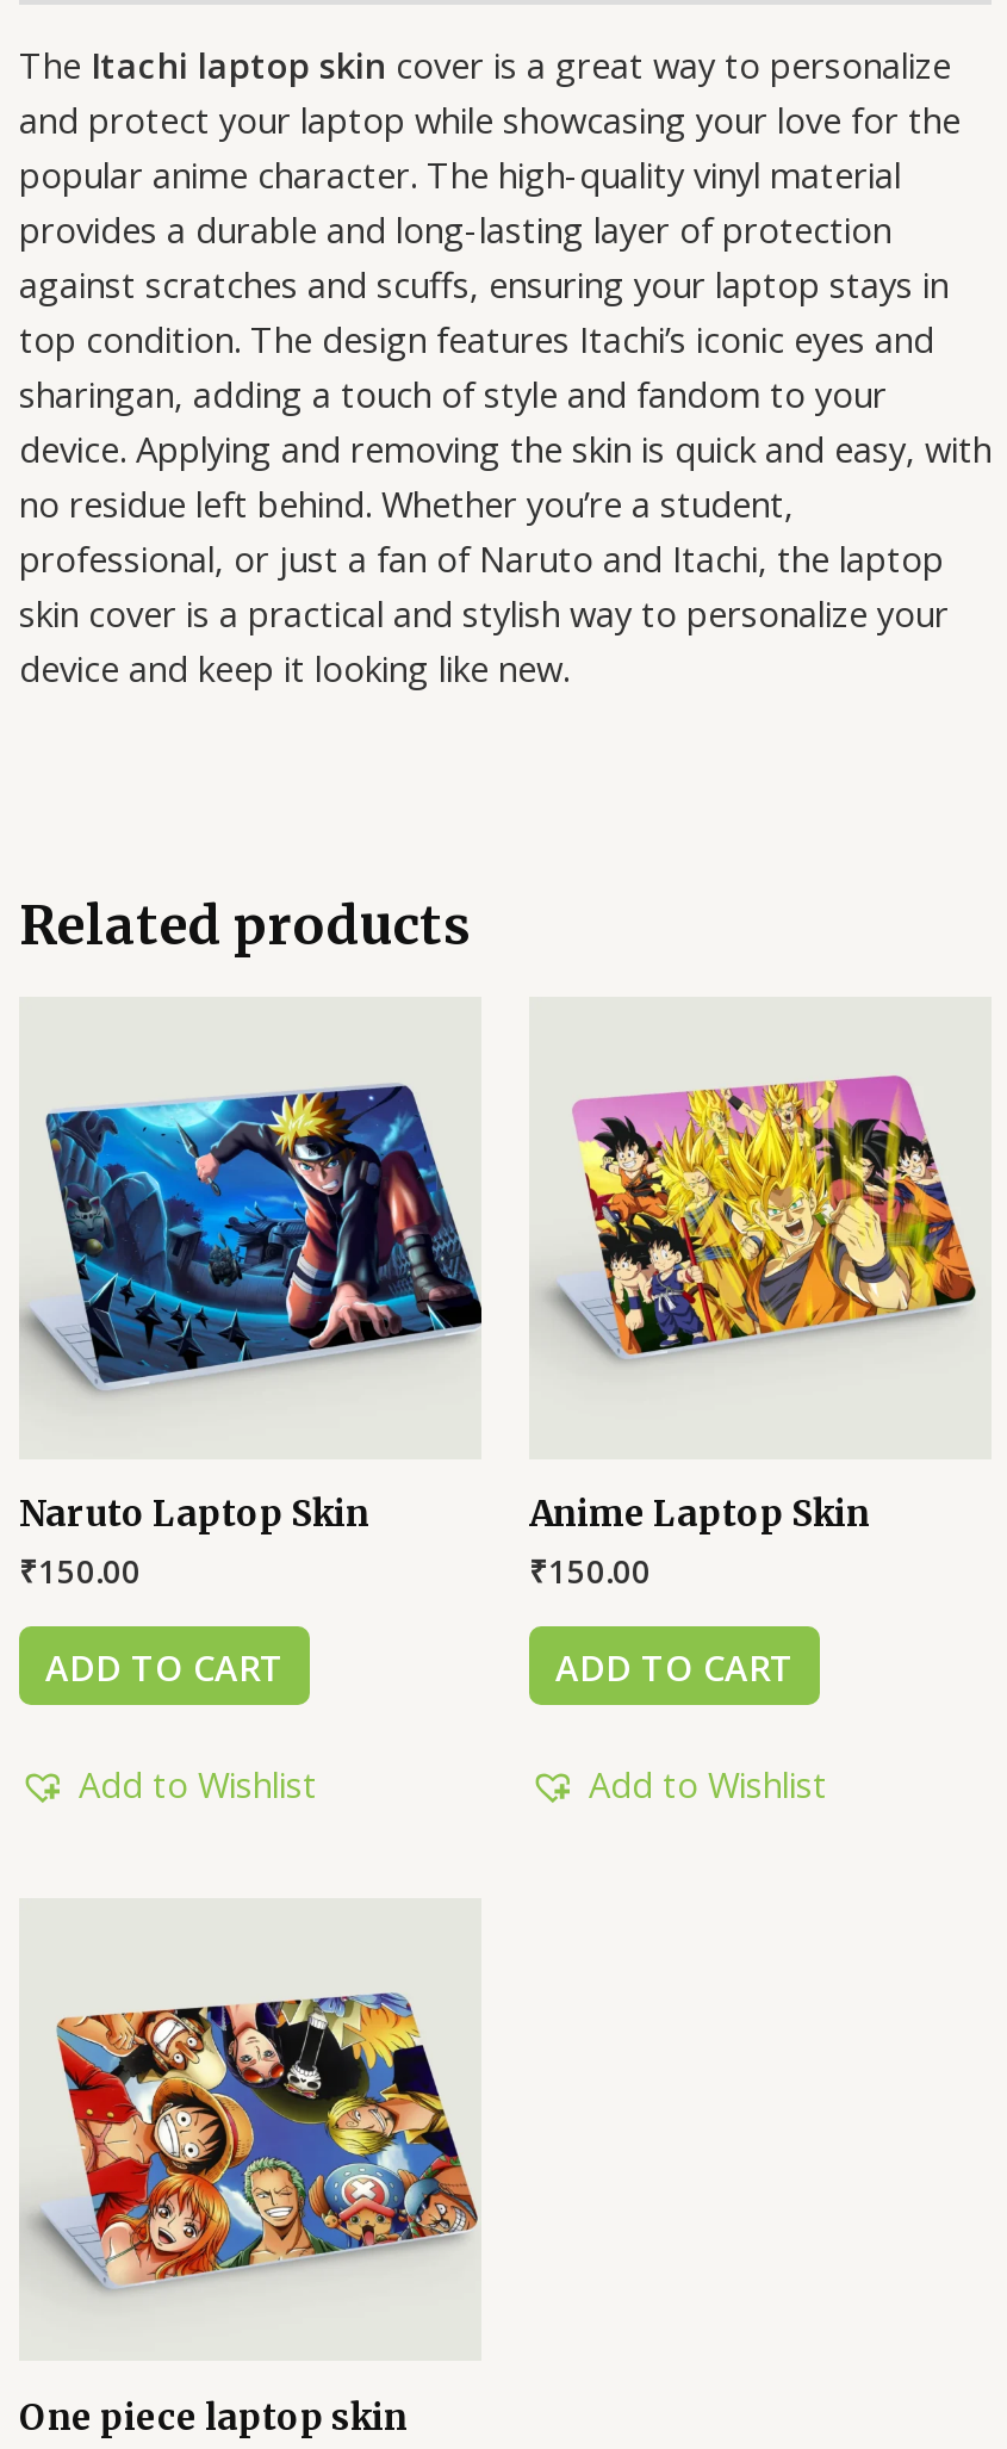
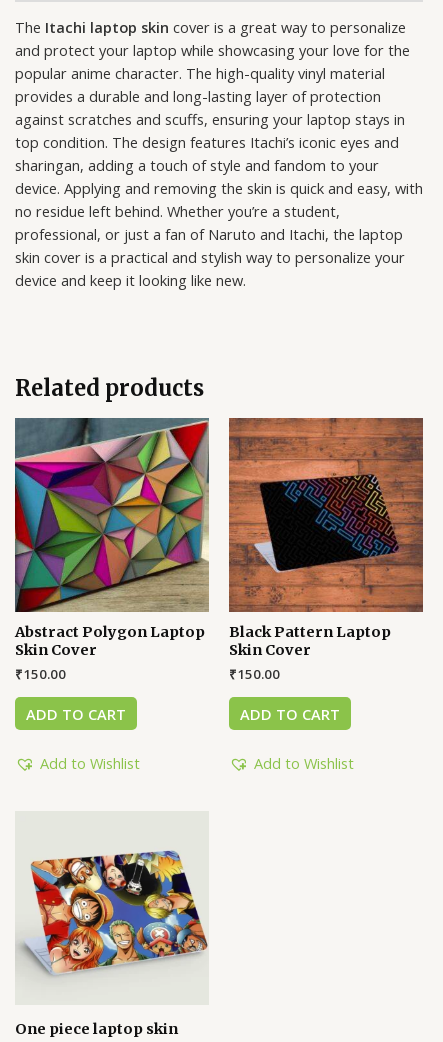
- [image]
- Naruto Laptop Skin
+ [image]
+ Abstract Polygon Laptop
+ Skin Cover

- [image]
- Anime Laptop Skin
+ [image]
+ Black Pattern Laptop
+ Skin Cover
